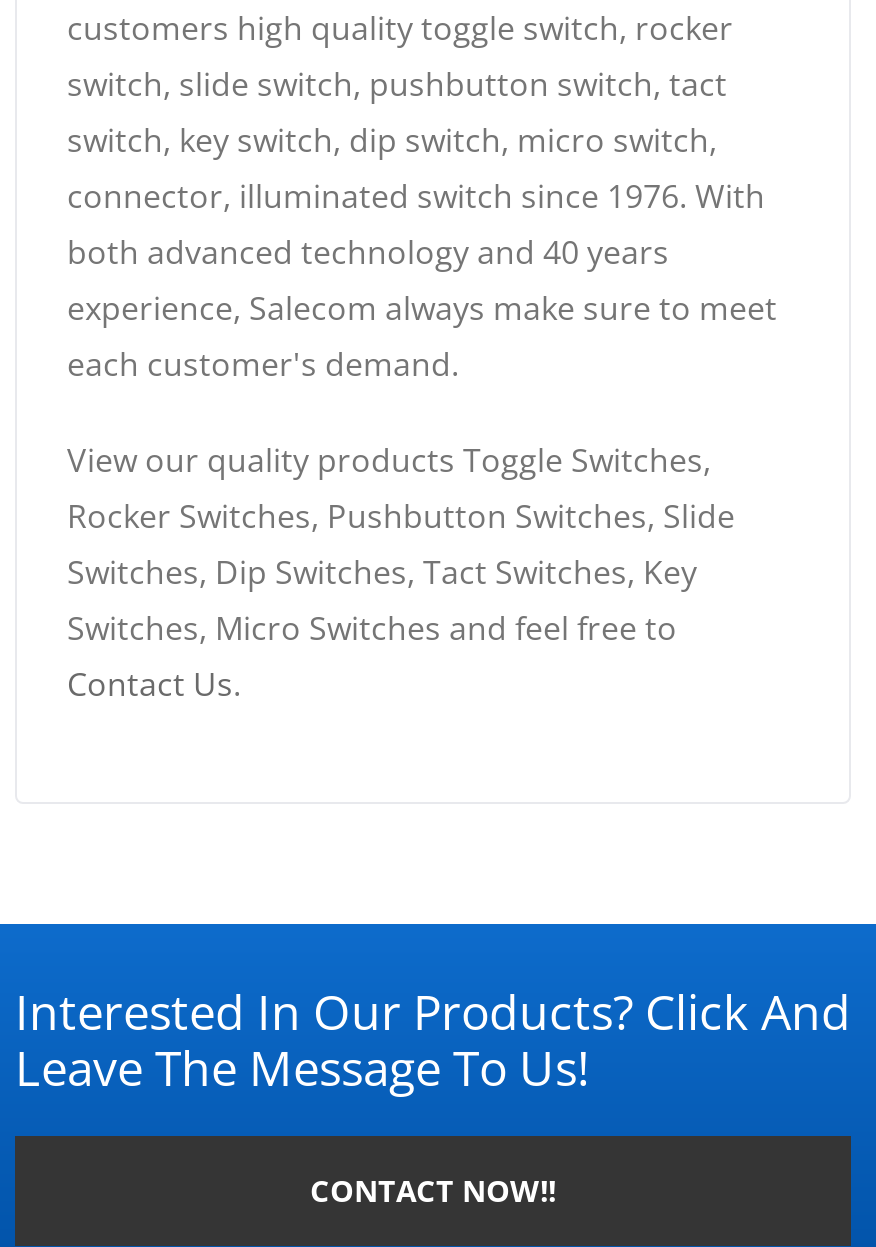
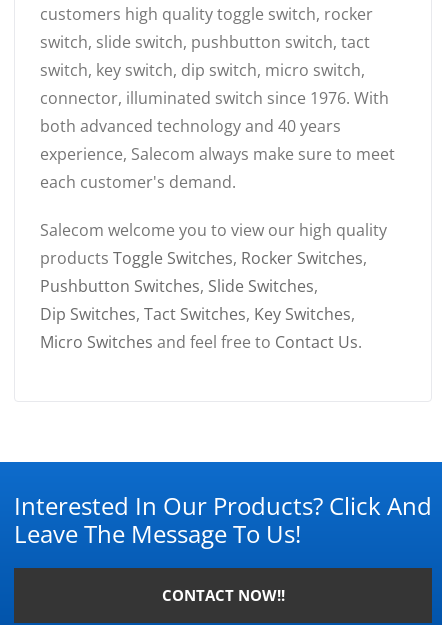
- View our quality products Toggle Switches,
- Rocker Switches, Pushbutton Switches, Slide
- Switches, Dip Switches, Tact Switches, Key
- Switches, Micro Switches and feel free to
- Contact Us.
+ Salecom welcome you to view our high quality
+ products Toggle Switches, Rocker Switches,
+ Pushbutton Switches, Slide Switches,
+ Dip Switches, Tact Switches, Key Switches,
+ Micro Switches and feel free to Contact Us.
